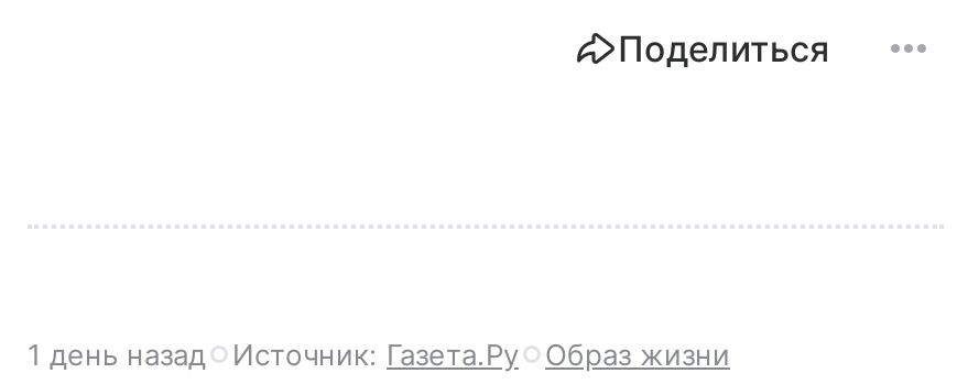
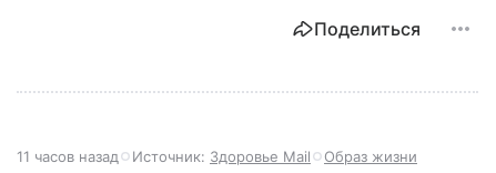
- 1 день назад
- Источник: Газета.Ру
+ 11 часов назад
+ Источник: Здоровье Mail
